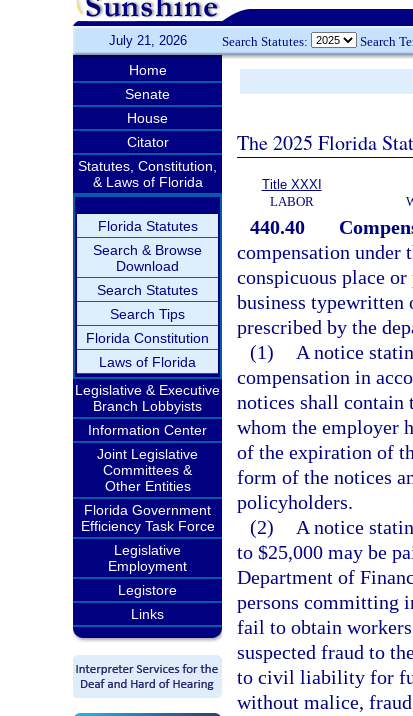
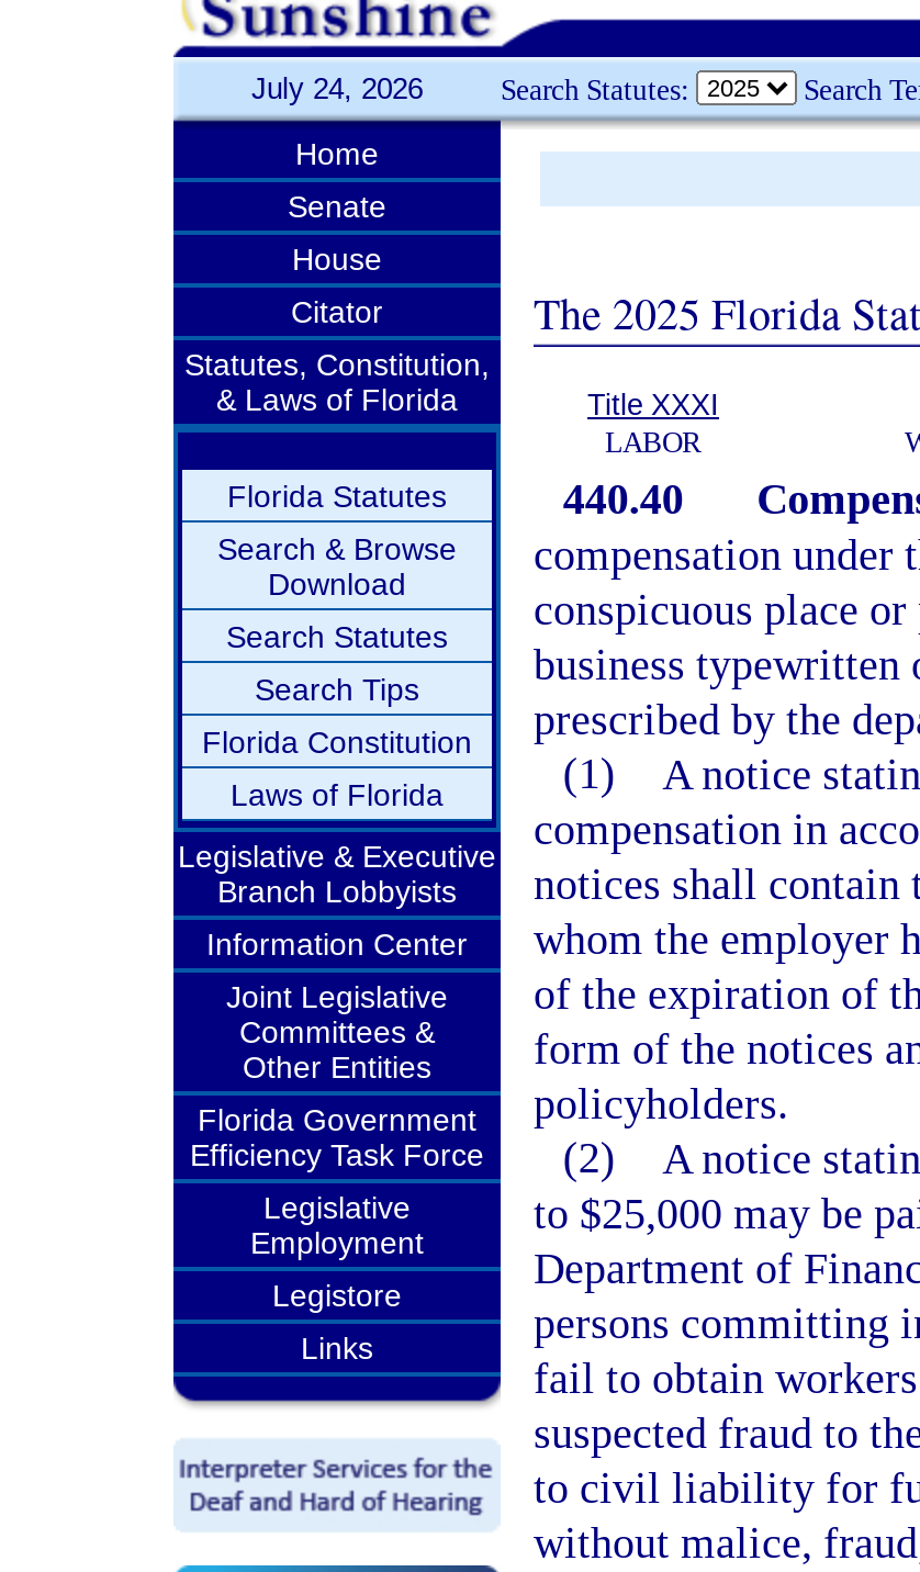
- July 21, 2026
+ July 24, 2026
